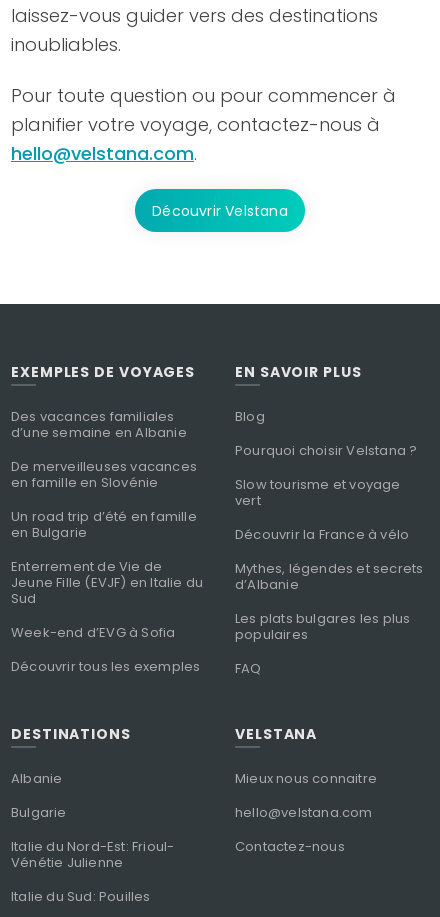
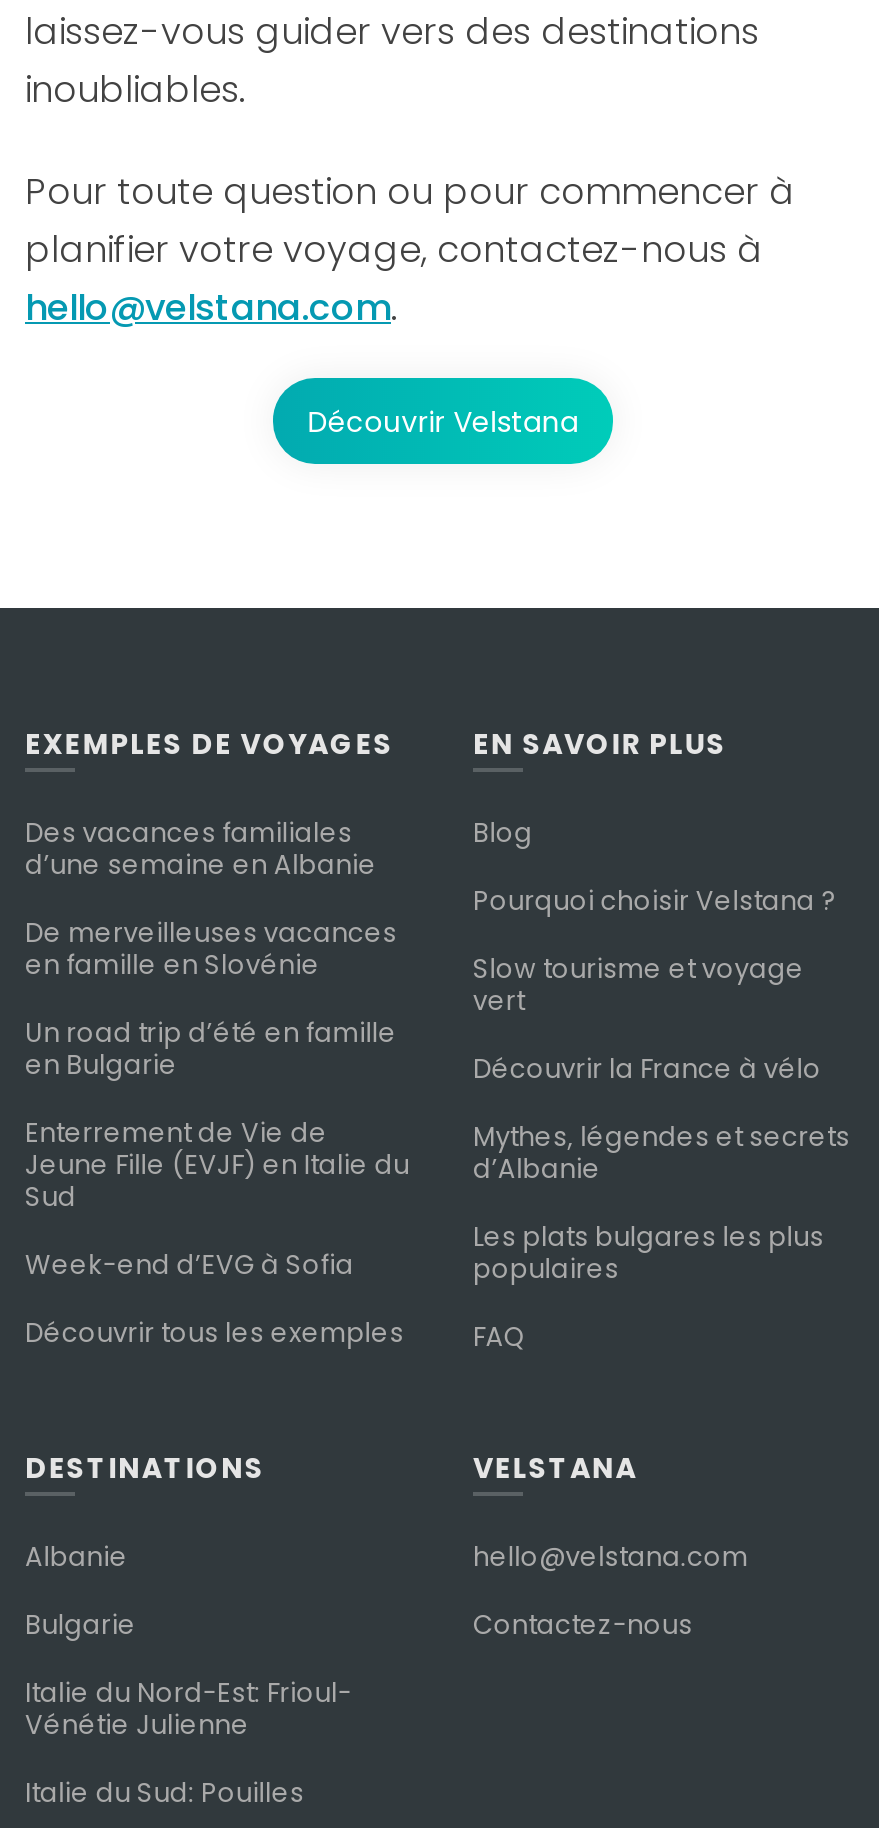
- Mieux nous connaitre

moved up: hello@velstana.com | Contactez-nous
